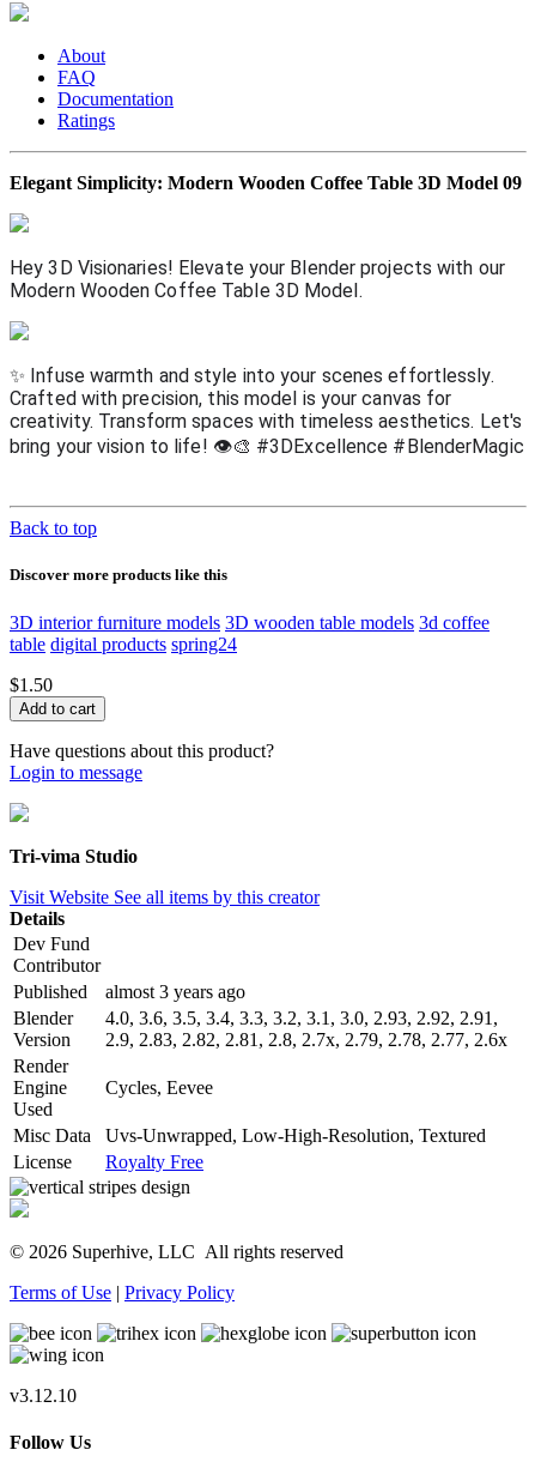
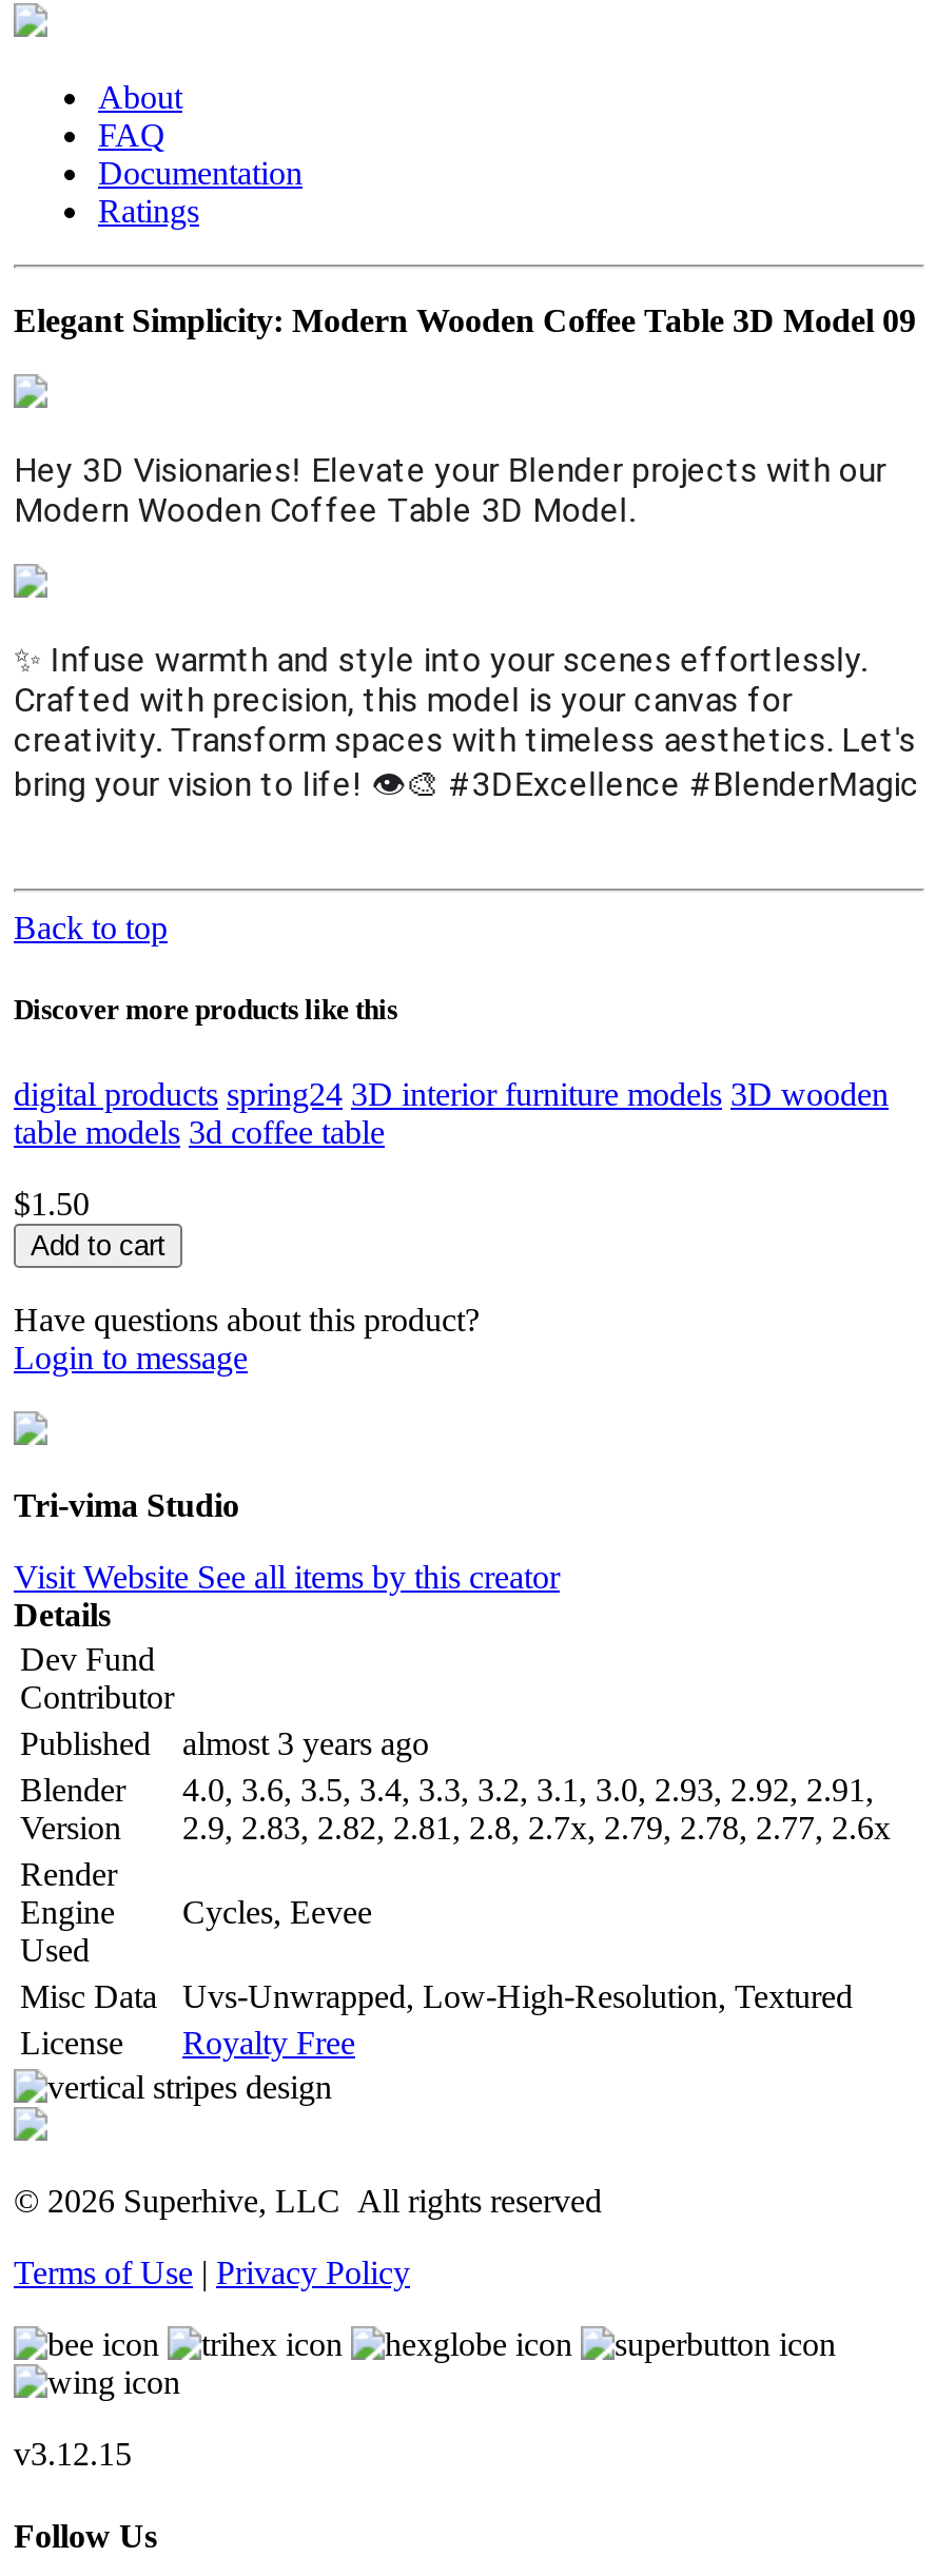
- 3D interior furniture models 3D wooden table models 3d coffee
- table digital products spring24
+ digital products spring24 3D interior furniture models 3D wooden
+ table models 3d coffee table

- v3.12.10
+ v3.12.15
